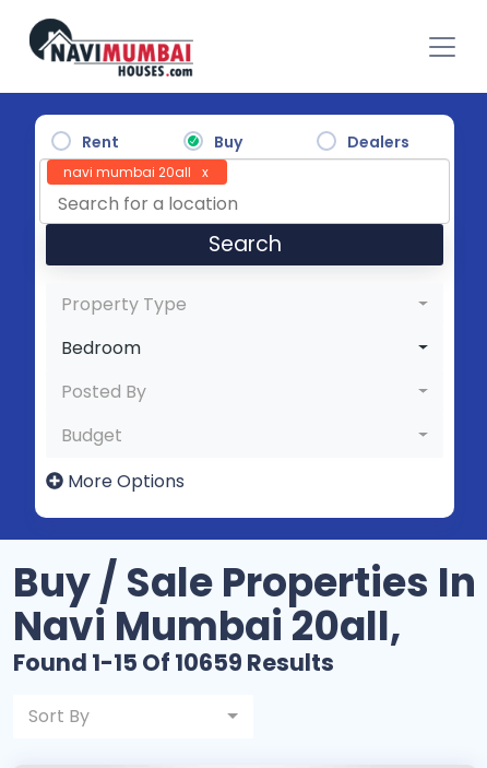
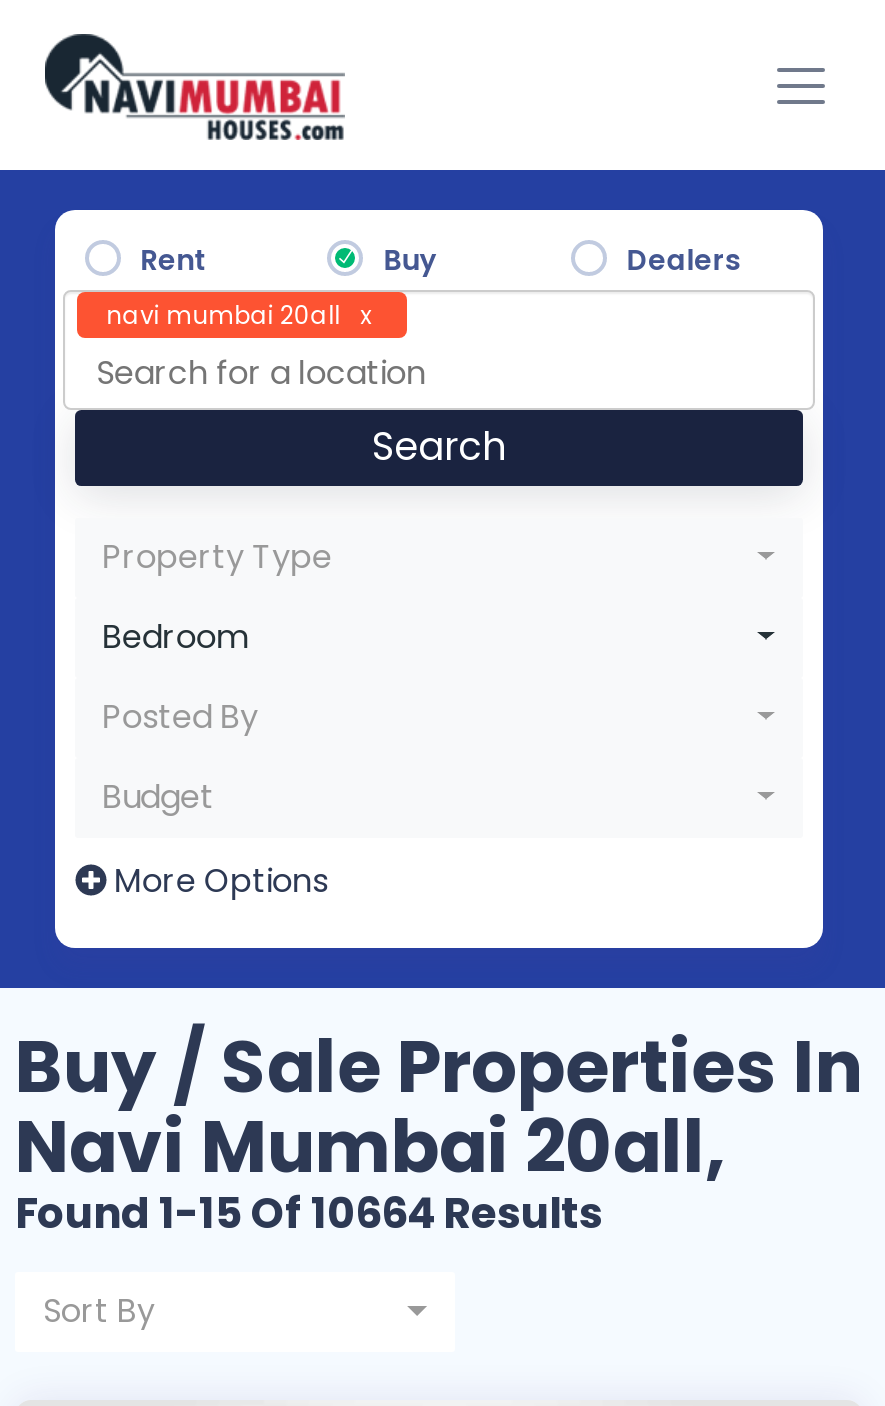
- Found 1-15 Of 10659 Results
+ Found 1-15 Of 10664 Results
